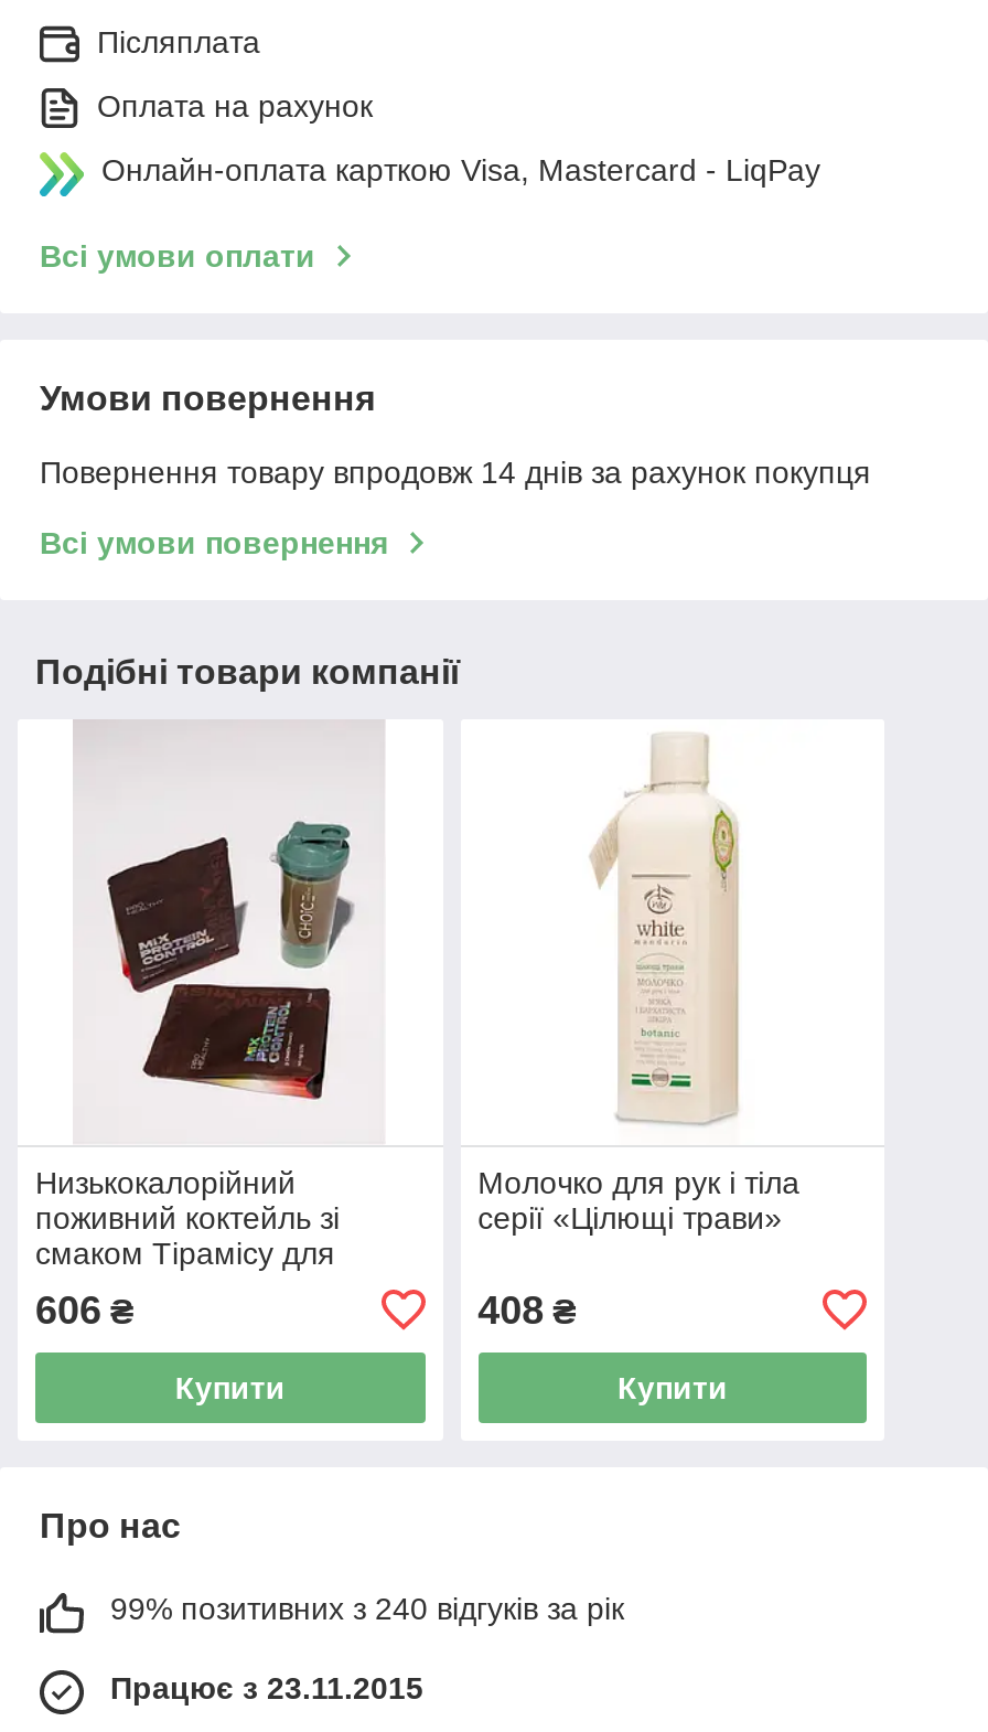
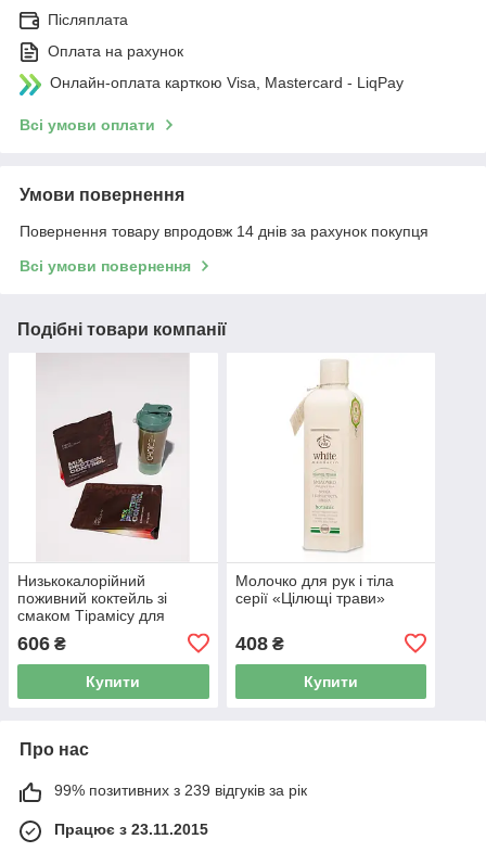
- 99% позитивних з 240 відгуків за рік
+ 99% позитивних з 239 відгуків за рік
